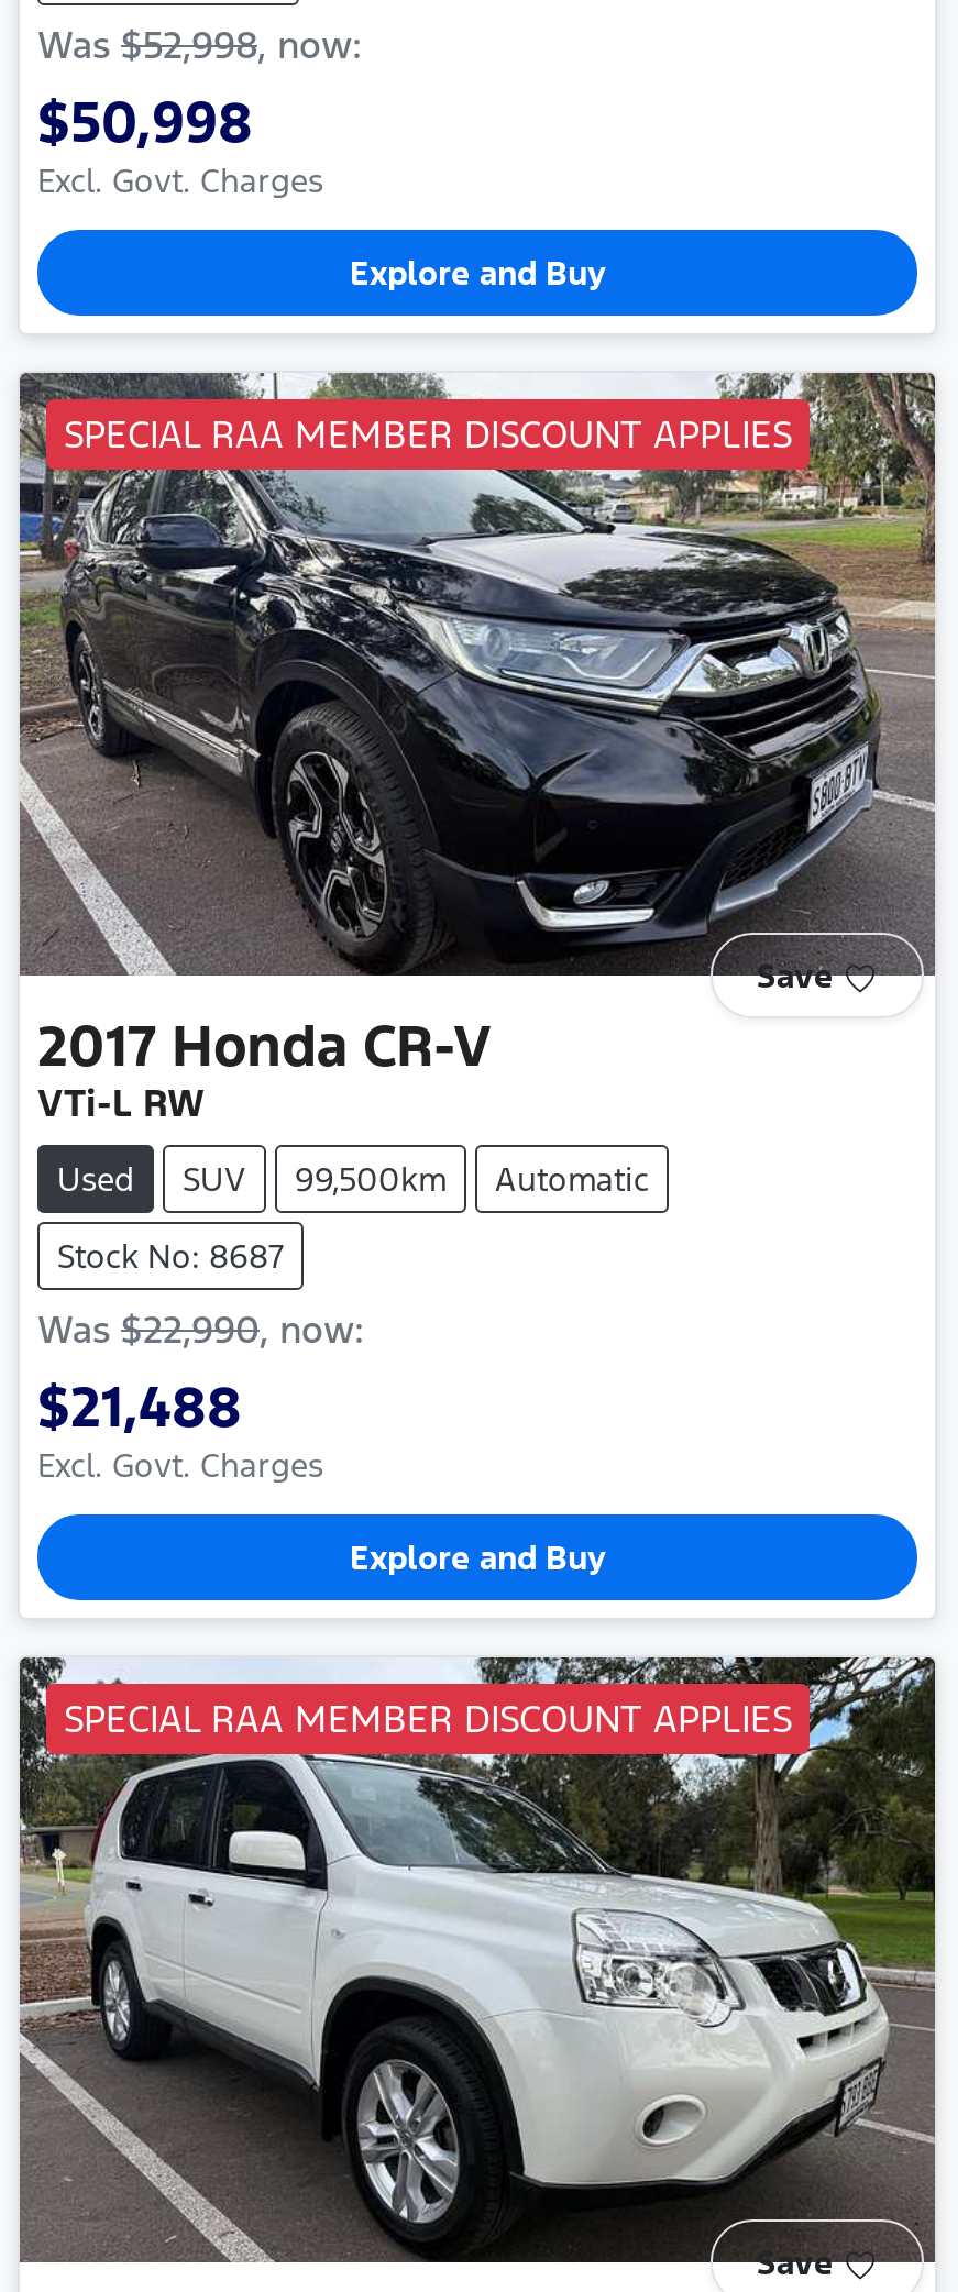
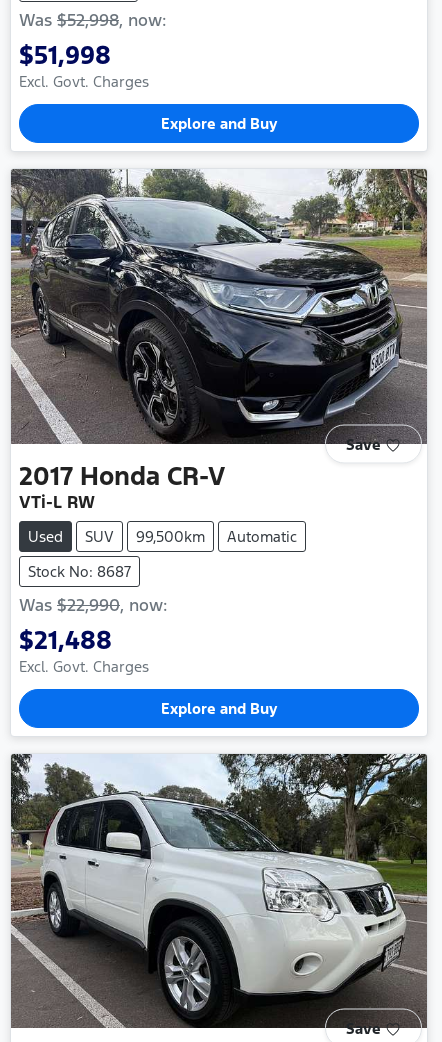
- $50,998
+ $51,998

- SPECIAL RAA MEMBER DISCOUNT APPLIES

- SPECIAL RAA MEMBER DISCOUNT APPLIES
